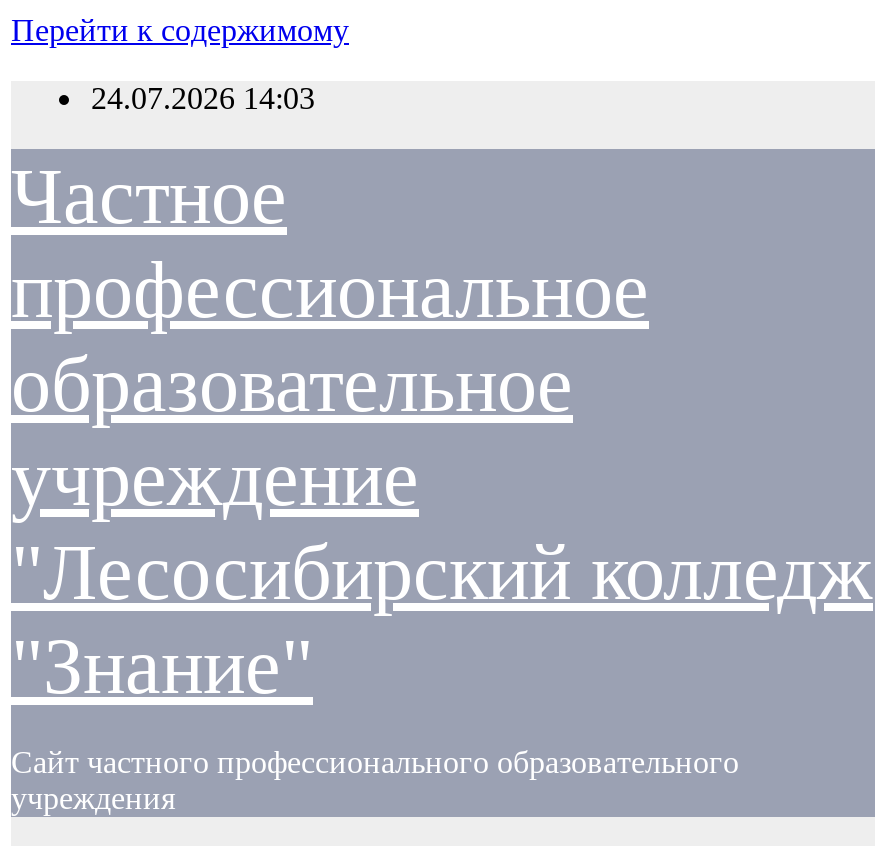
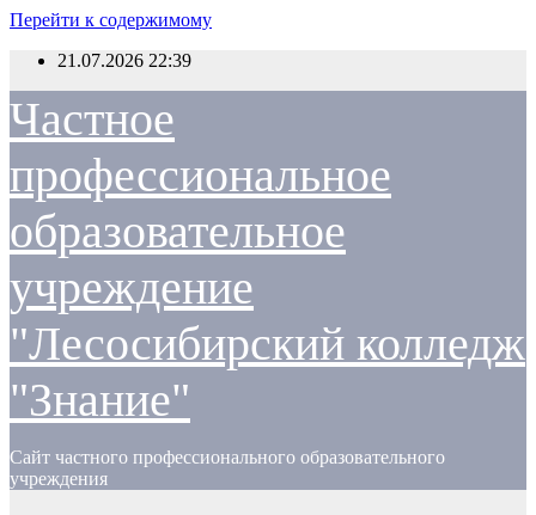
- 24.07.2026 14:03
+ 21.07.2026 22:39
